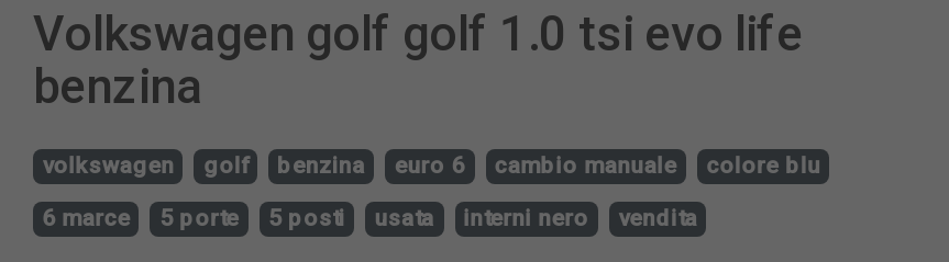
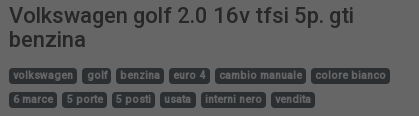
- Volkswagen golf golf 1.0 tsi evo life
+ Volkswagen golf 2.0 16v tfsi 5p. gti

- euro 6
+ euro 4

- colore blu
+ colore bianco
